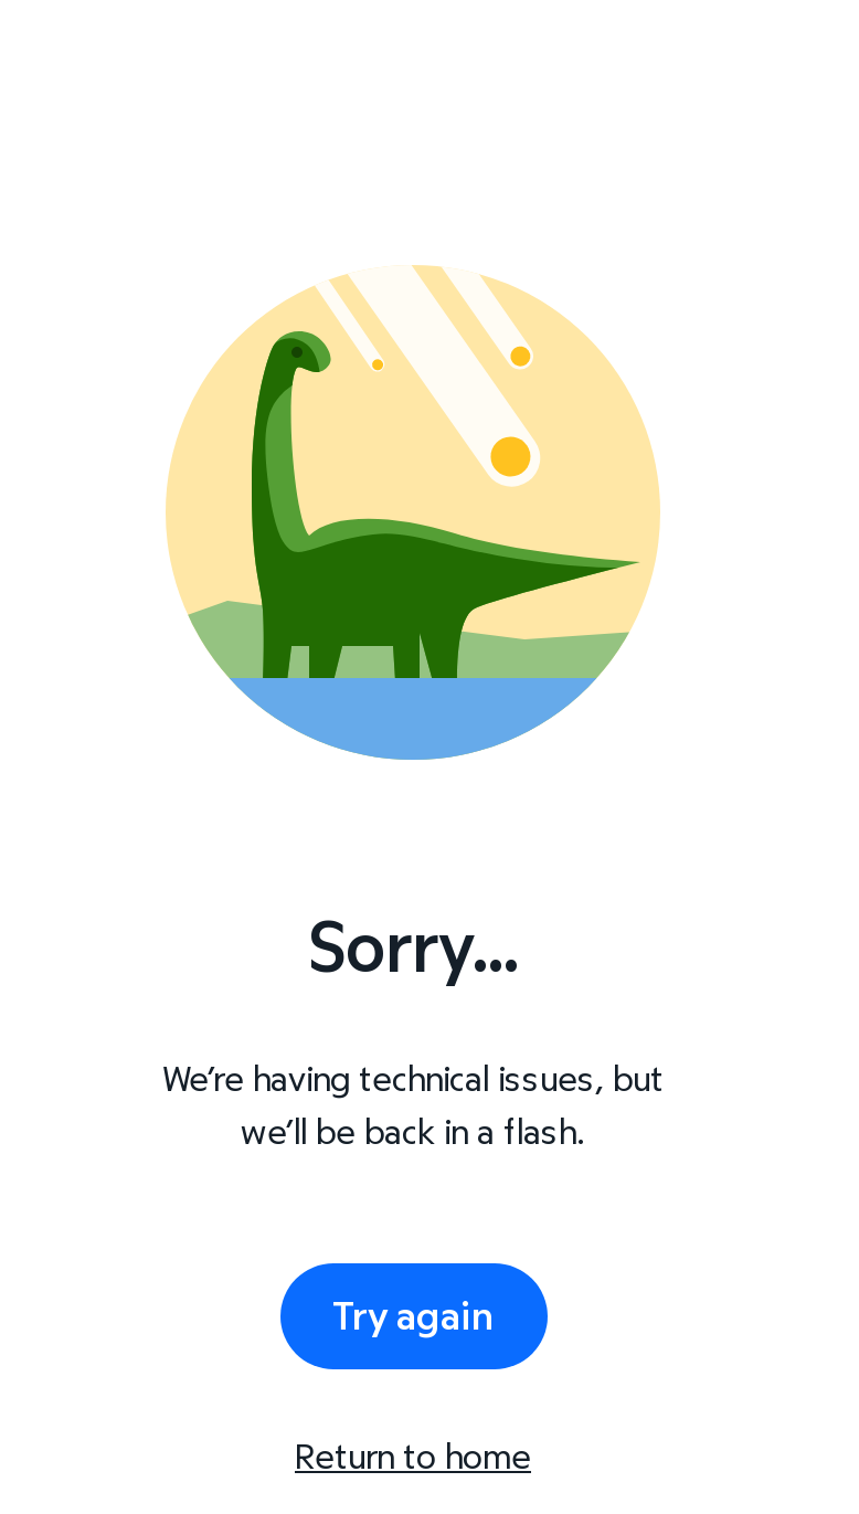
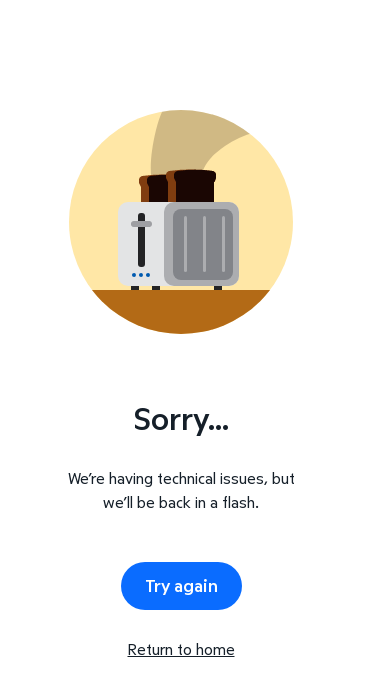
- [image]
+ [image]
